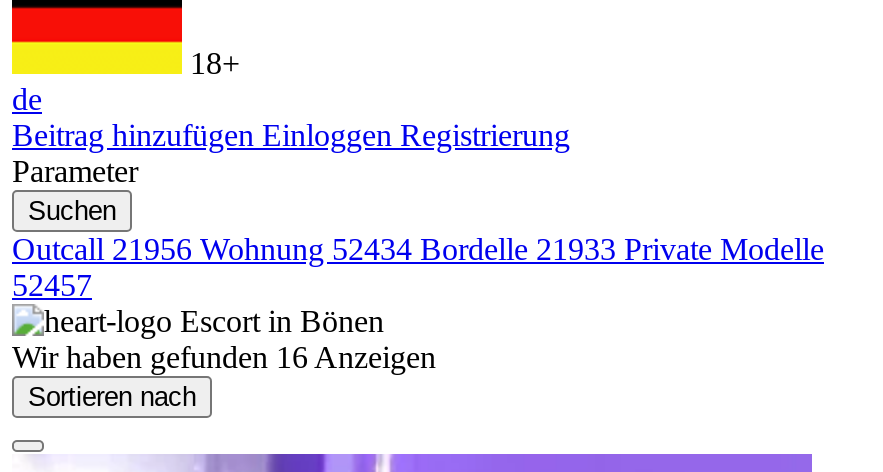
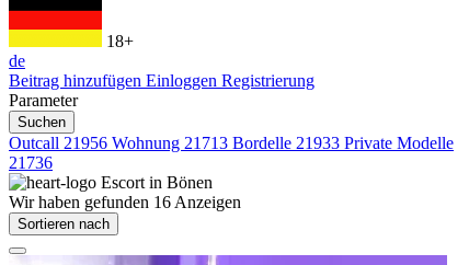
- Outcall21956 Wohnung 52434 Bordelle 21933 Private Modelle
+ Outcall21956 Wohnung 21713 Bordelle 21933 Private Modelle

- 52457
+ 21736
